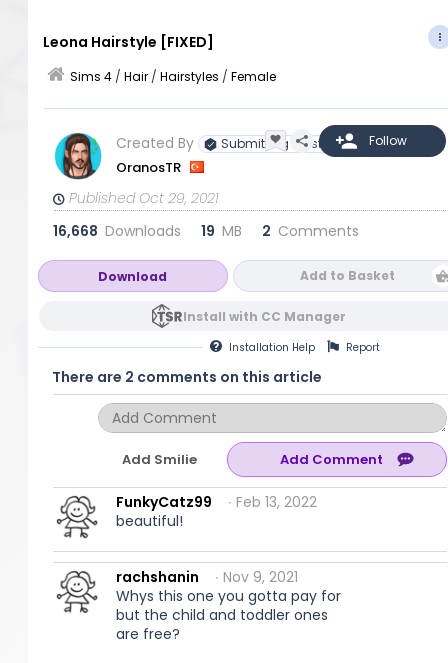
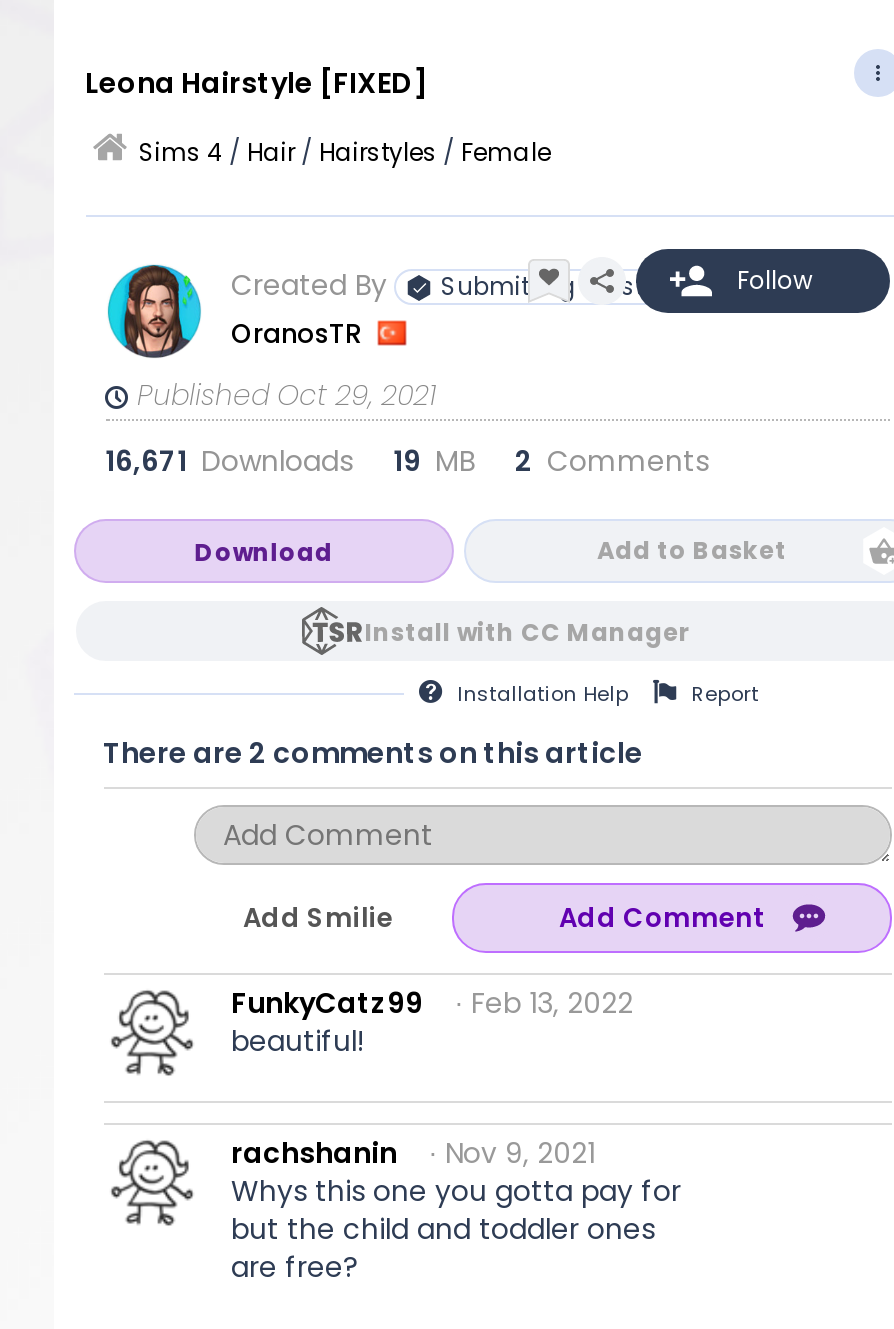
- 16,668 Downloads 19 MB 2 Comments
+ 16,671 Downloads 19 MB 2 Comments
